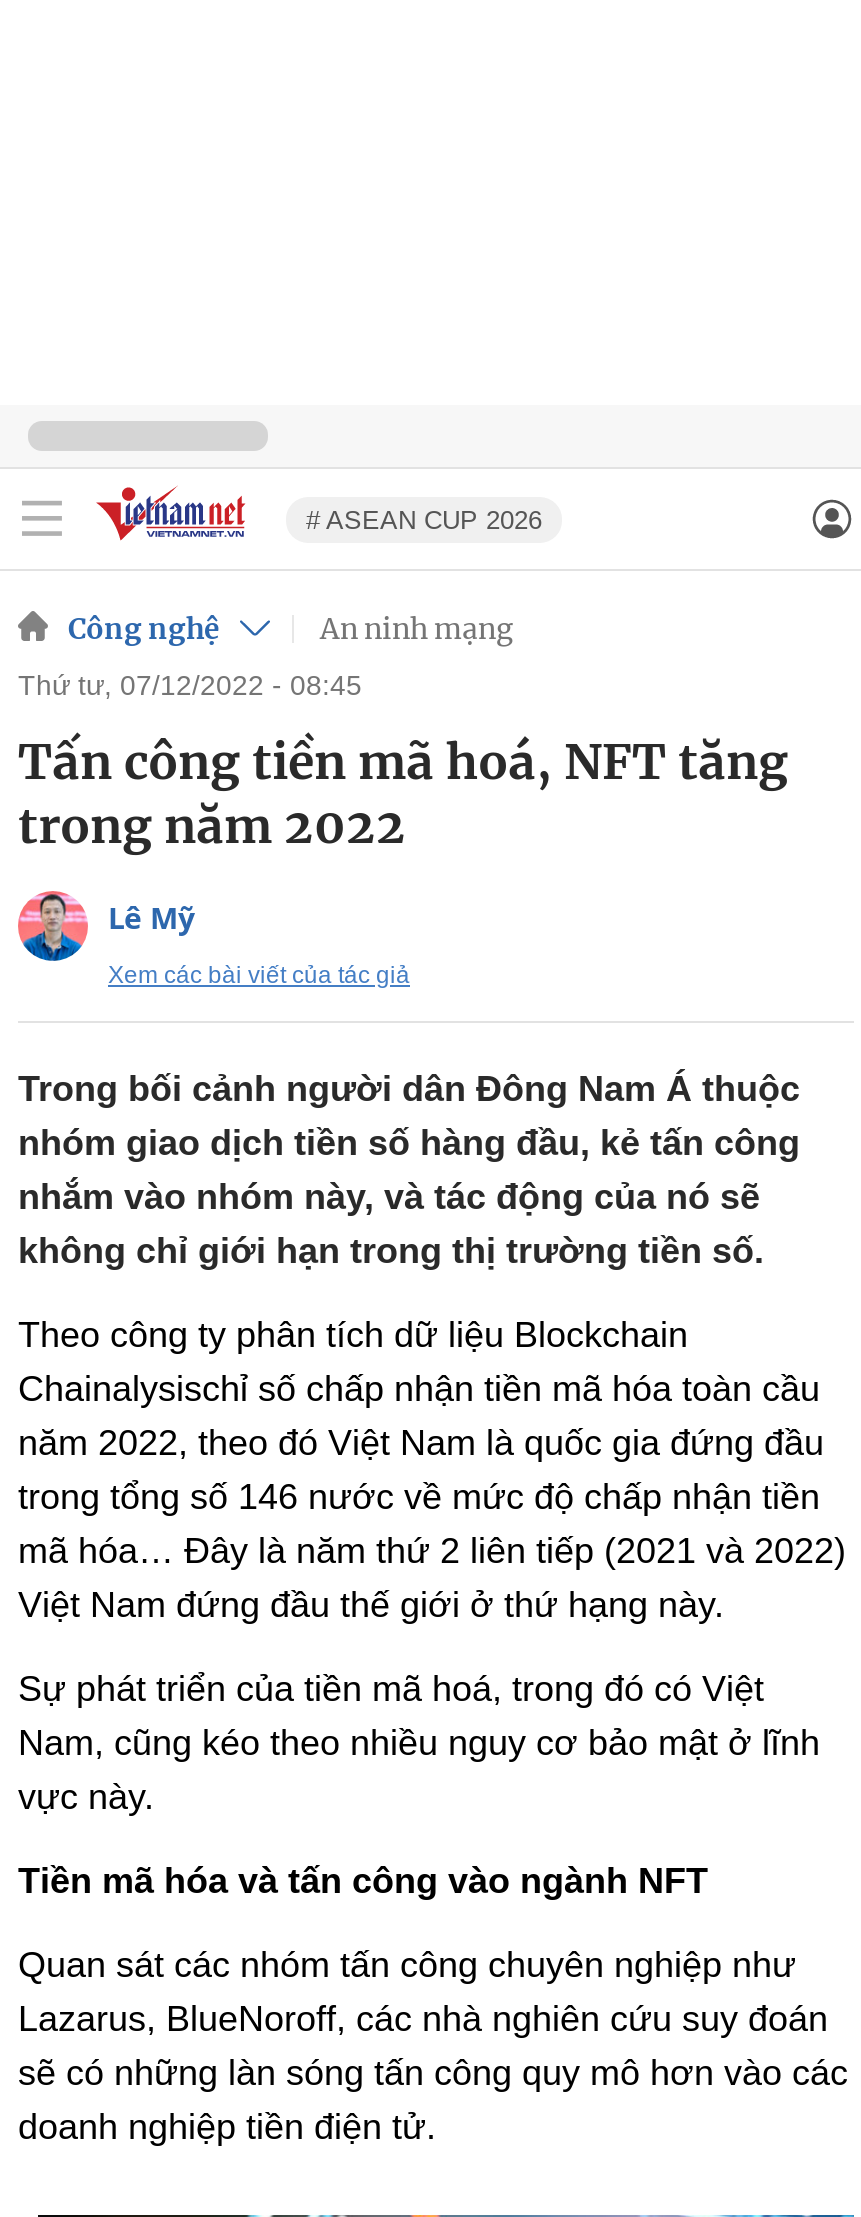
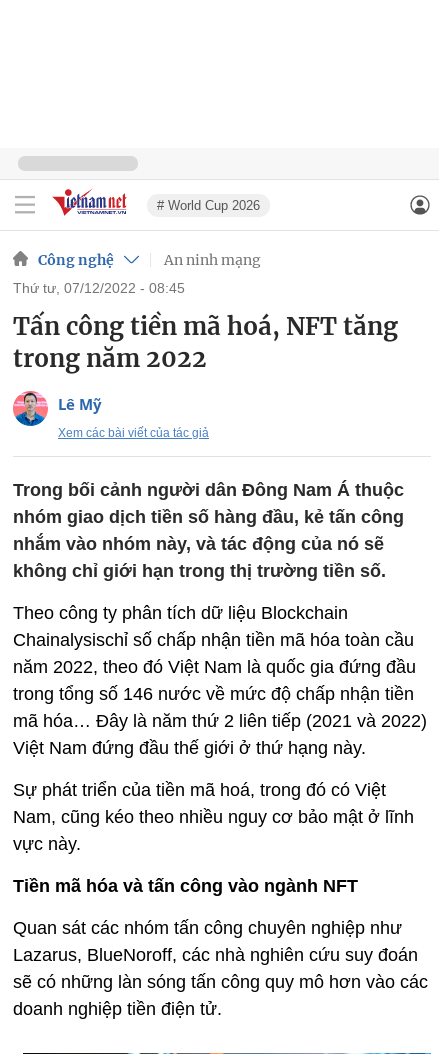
- # ASEAN CUP 2026
+ # World Cup 2026
